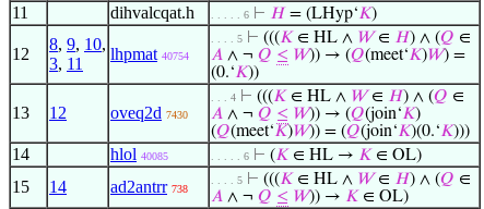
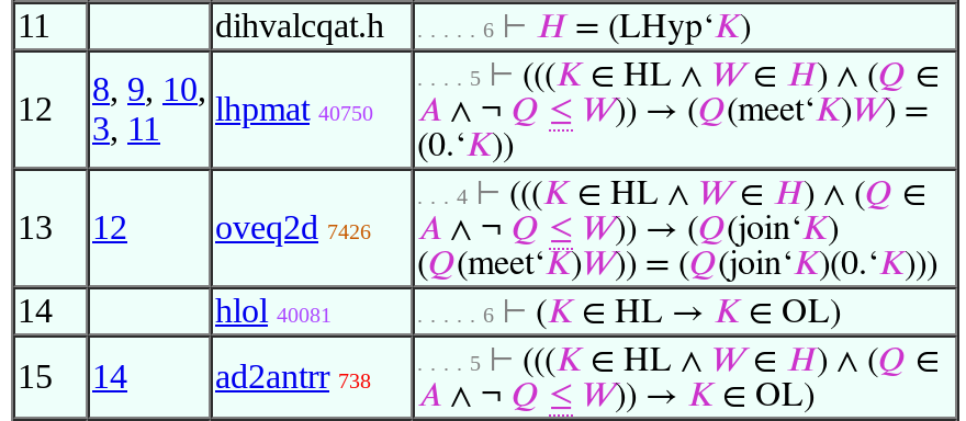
- lhpmat 40754
+ lhpmat 40750

- oveq2d 7430
+ oveq2d 7426

- hlol 40085
+ hlol 40081
